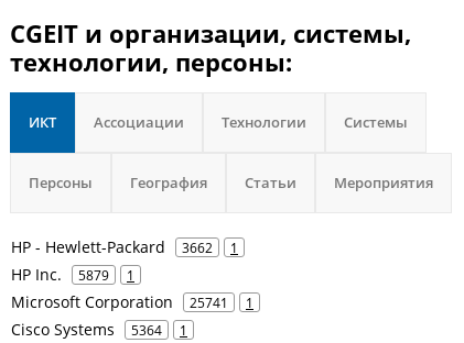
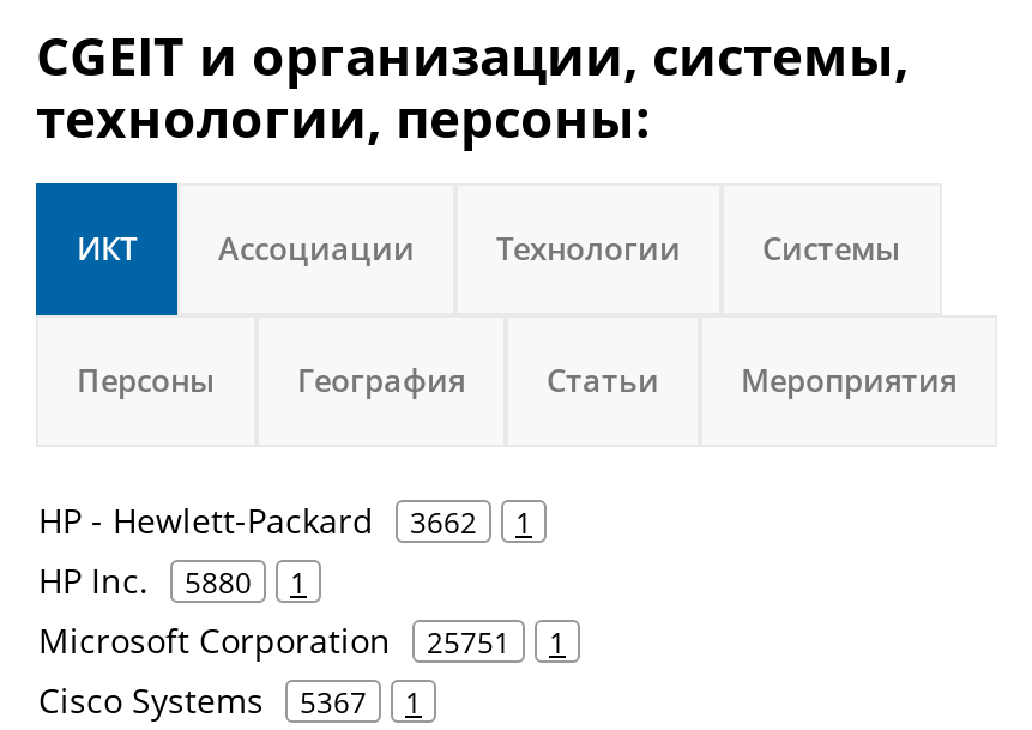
- HP Inc. 5879 1
+ HP Inc. 5880 1

- Microsoft Corporation 25741 1
+ Microsoft Corporation 25751 1

- Cisco Systems 5364 1
+ Cisco Systems 5367 1
